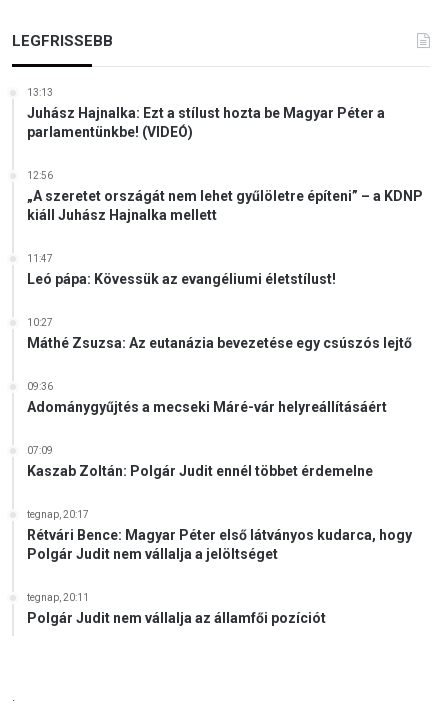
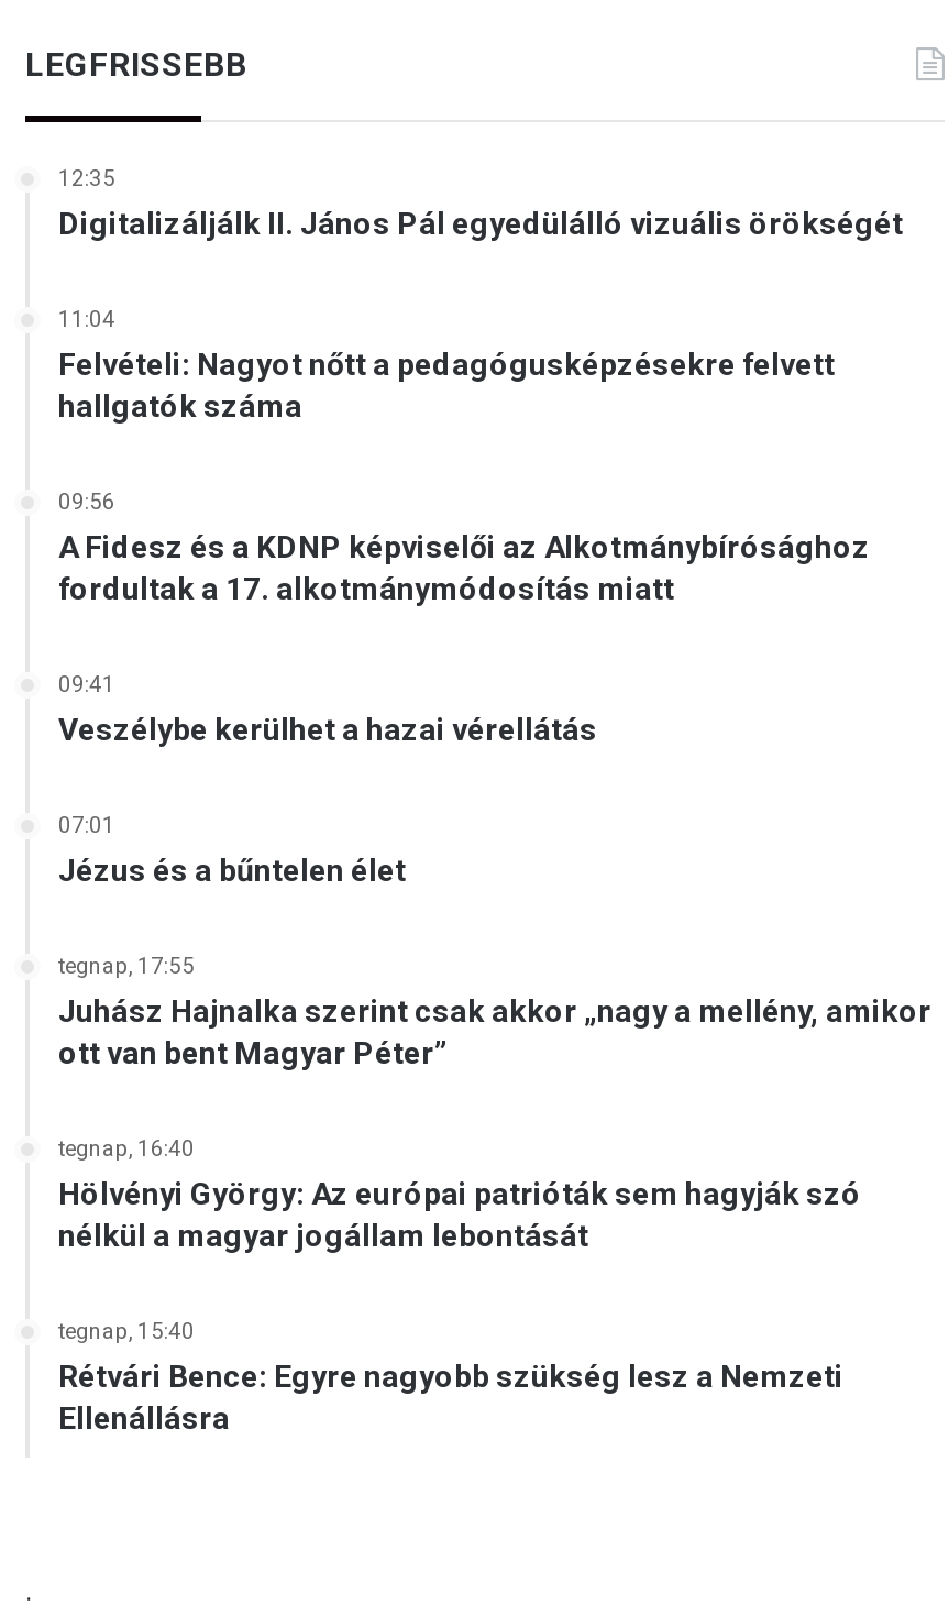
- 13:13
- Juhász Hajnalka: Ezt a stílust hozta be Magyar Péter a
- parlamentünkbe! (VIDEÓ)
+ 12:35
+ Digitalizáljálk II. János Pál egyedülálló vizuális örökségét

- 12:56
- „A szeretet országát nem lehet gyűlöletre építeni” – a KDNP
- kiáll Juhász Hajnalka mellett
+ 11:04
+ Felvételi: Nagyot nőtt a pedagógusképzésekre felvett
+ hallgatók száma

- 11:47
- Leó pápa: Kövessük az evangéliumi életstílust!
+ 09:56
+ A Fidesz és a KDNP képviselői az Alkotmánybírósághoz
+ fordultak a 17. alkotmánymódosítás miatt

- 10:27
- Máthé Zsuzsa: Az eutanázia bevezetése egy csúszós lejtő
+ 09:41
+ Veszélybe kerülhet a hazai vérellátás

- 09:36
- Adománygyűjtés a mecseki Máré-vár helyreállításáért
+ 07:01
+ Jézus és a bűntelen élet

- 07:09
- Kaszab Zoltán: Polgár Judit ennél többet érdemelne
+ tegnap, 17:55
+ Juhász Hajnalka szerint csak akkor „nagy a mellény, amikor
+ ott van bent Magyar Péter”

- tegnap, 20:17
- Rétvári Bence: Magyar Péter első látványos kudarca, hogy
- Polgár Judit nem vállalja a jelöltséget
+ tegnap, 16:40
+ Hölvényi György: Az európai patrióták sem hagyják szó
+ nélkül a magyar jogállam lebontását

- tegnap, 20:11
- Polgár Judit nem vállalja az államfői pozíciót
+ tegnap, 15:40
+ Rétvári Bence: Egyre nagyobb szükség lesz a Nemzeti
+ Ellenállásra
